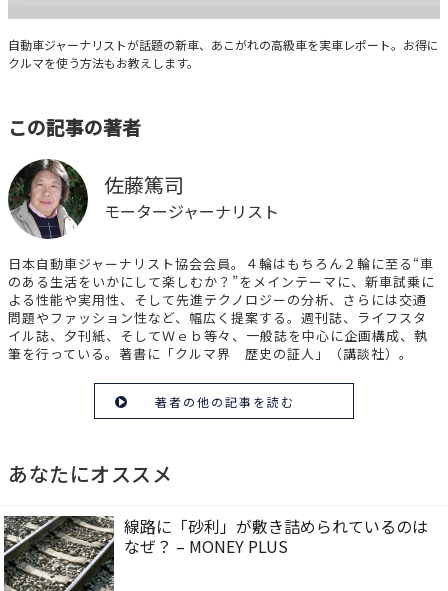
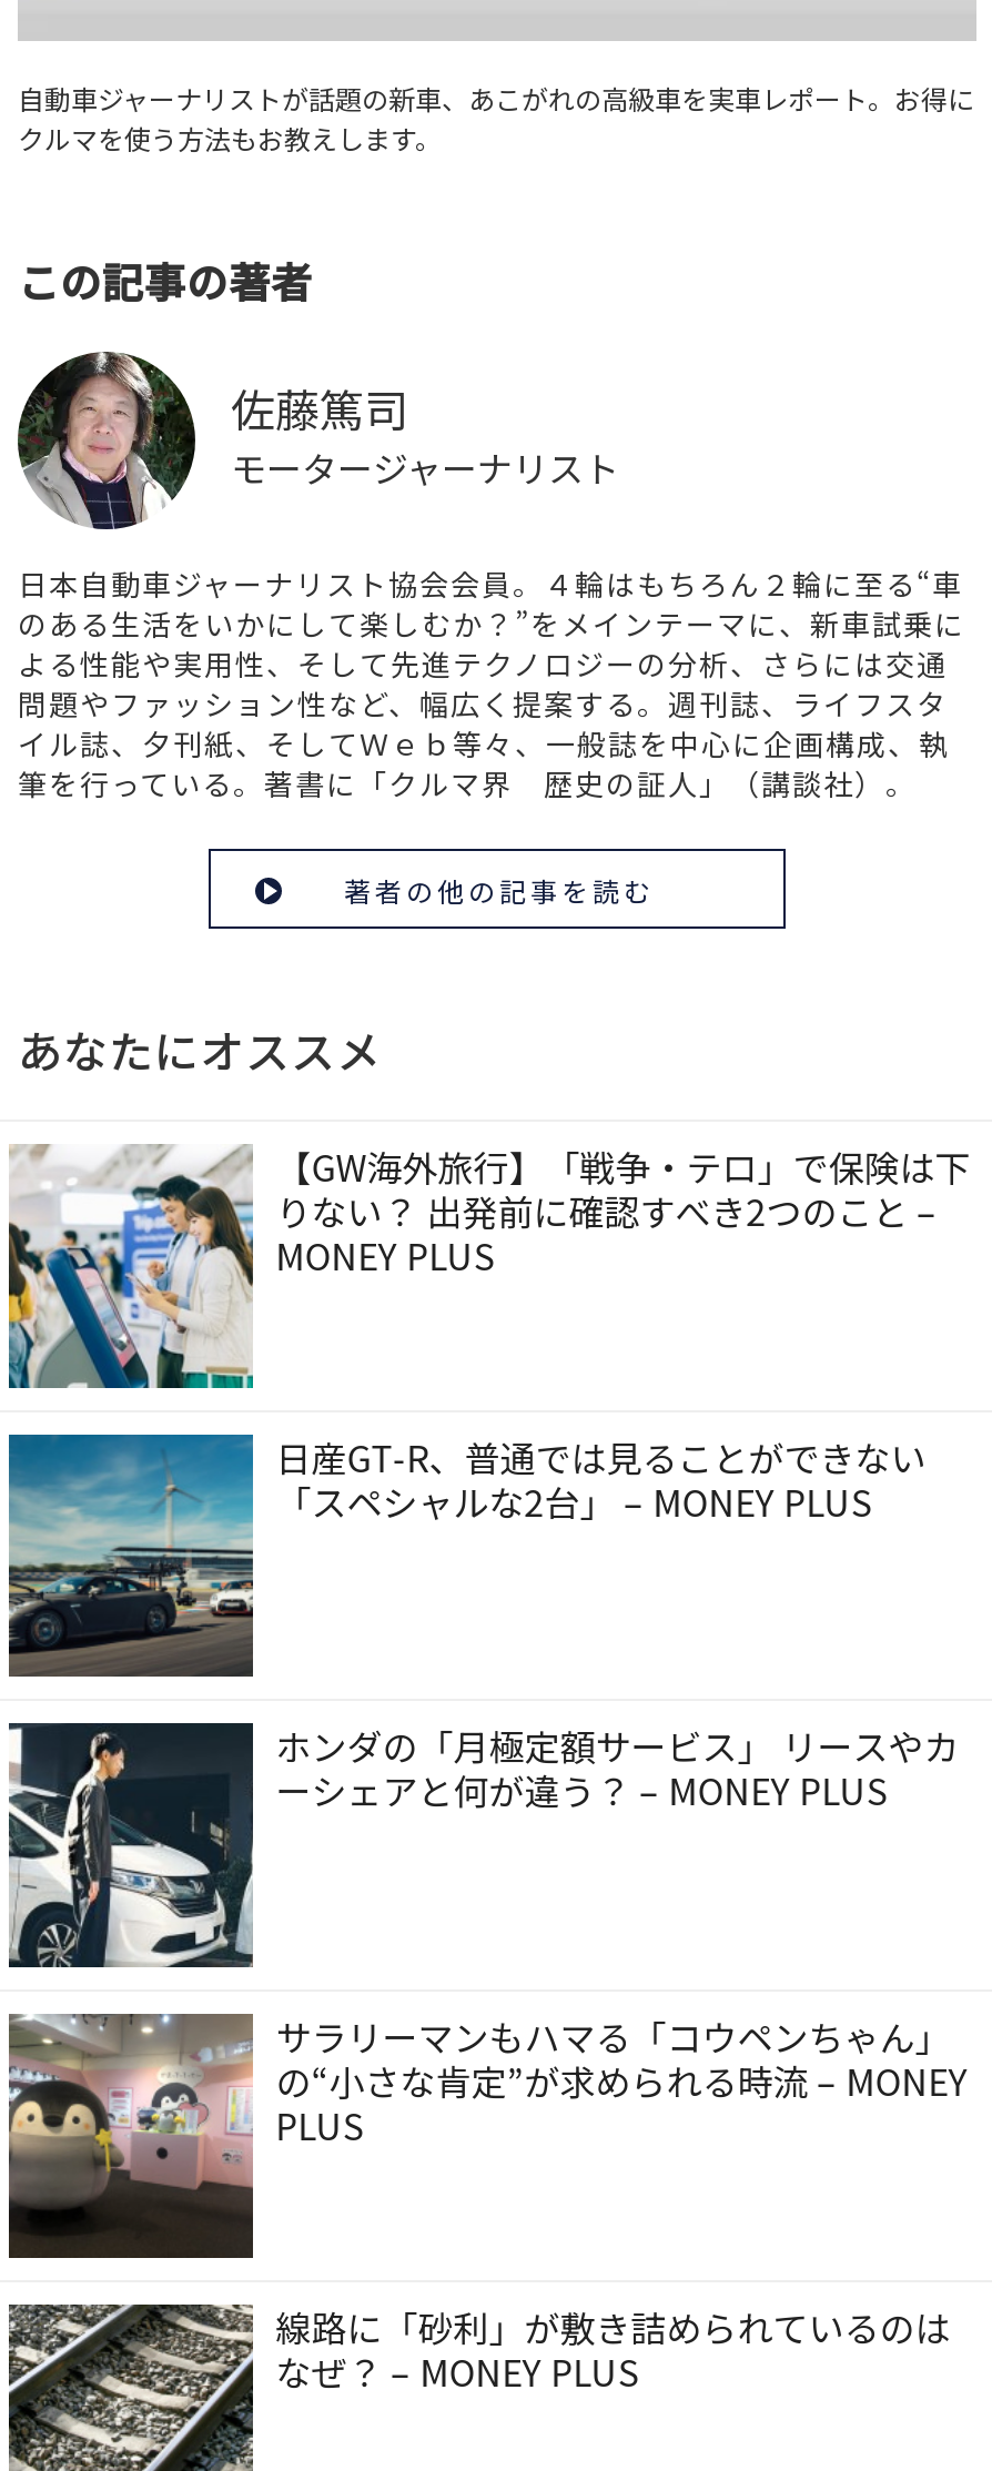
+ [image]
+ 【GW海外旅行】「戦争・テロ」で保険は下
+ りない？ 出発前に確認すべき2つのこと –
+ MONEY PLUS

+ [image]
+ 日産GT-R、普通では見ることができない
+ 「スペシャルな2台」 – MONEY PLUS

+ [image]
+ ホンダの「月極定額サービス」 リースやカ
+ ーシェアと何が違う？ – MONEY PLUS

+ [image]
+ サラリーマンもハマる「コウペンちゃん」
+ の“小さな肯定”が求められる時流 – MONEY
+ PLUS
